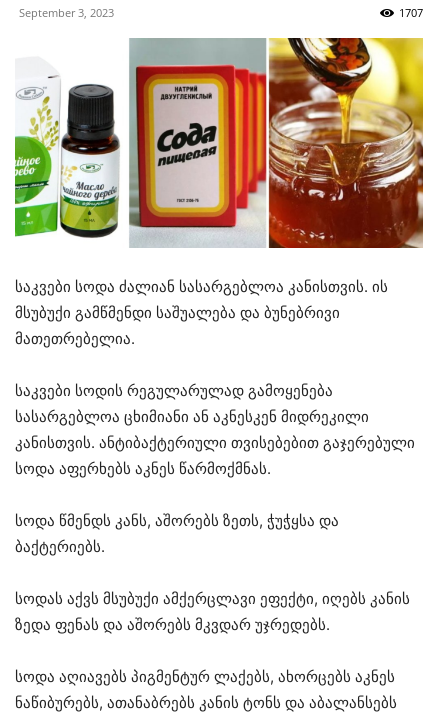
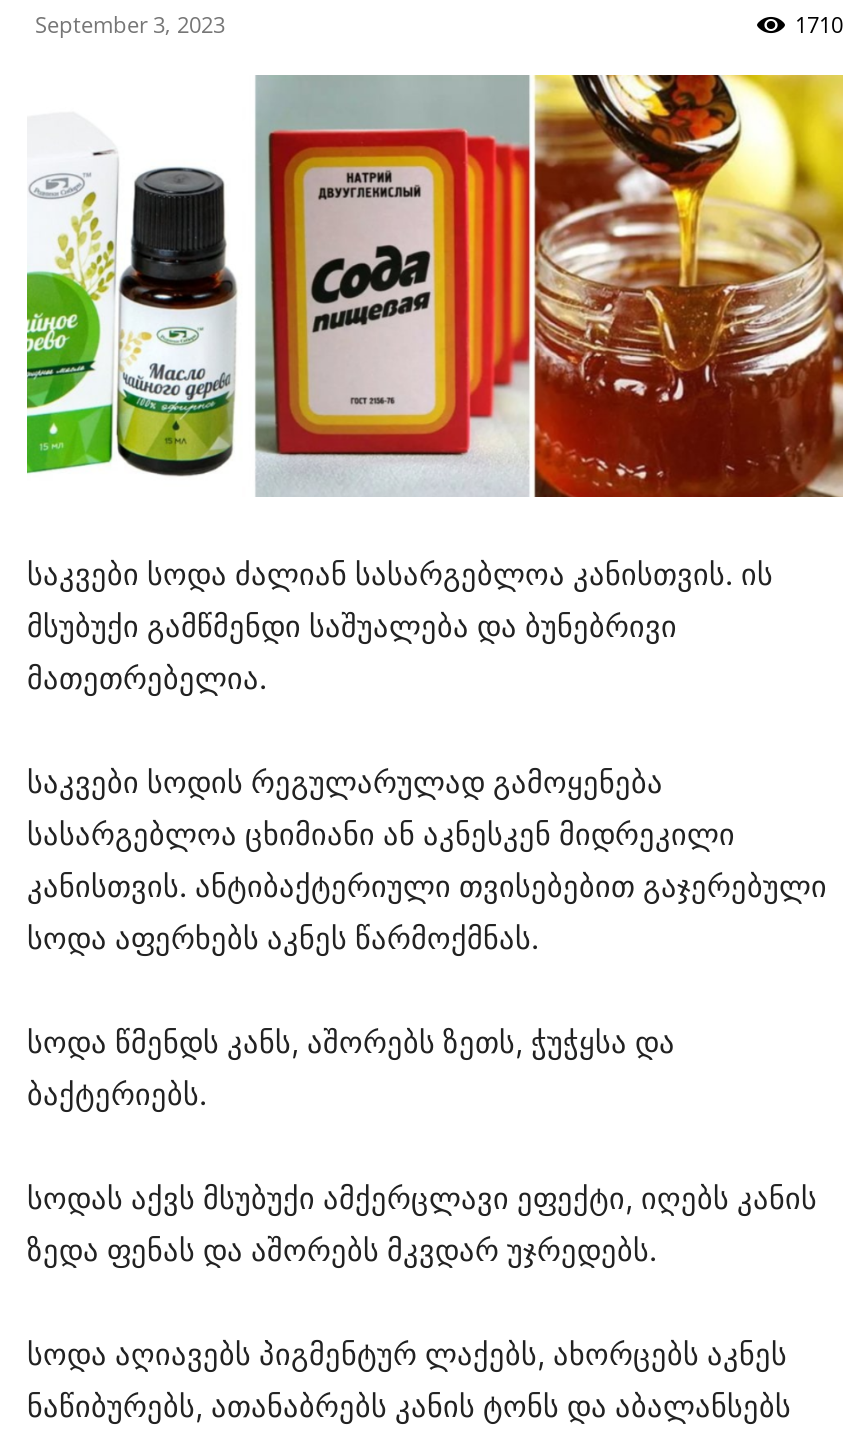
- 1707
+ 1710
